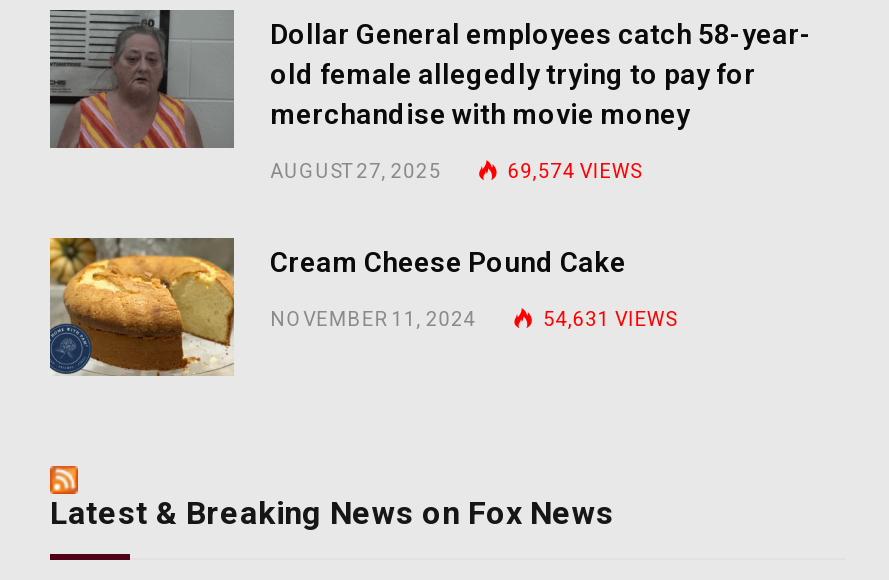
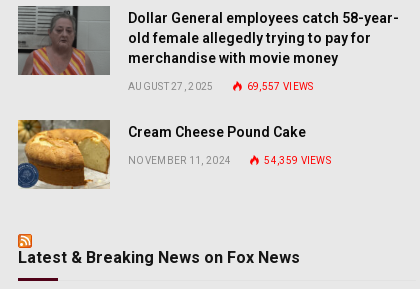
- 69,574 VIEWS
+ 69,557 VIEWS

- 54,631 VIEWS
+ 54,359 VIEWS
